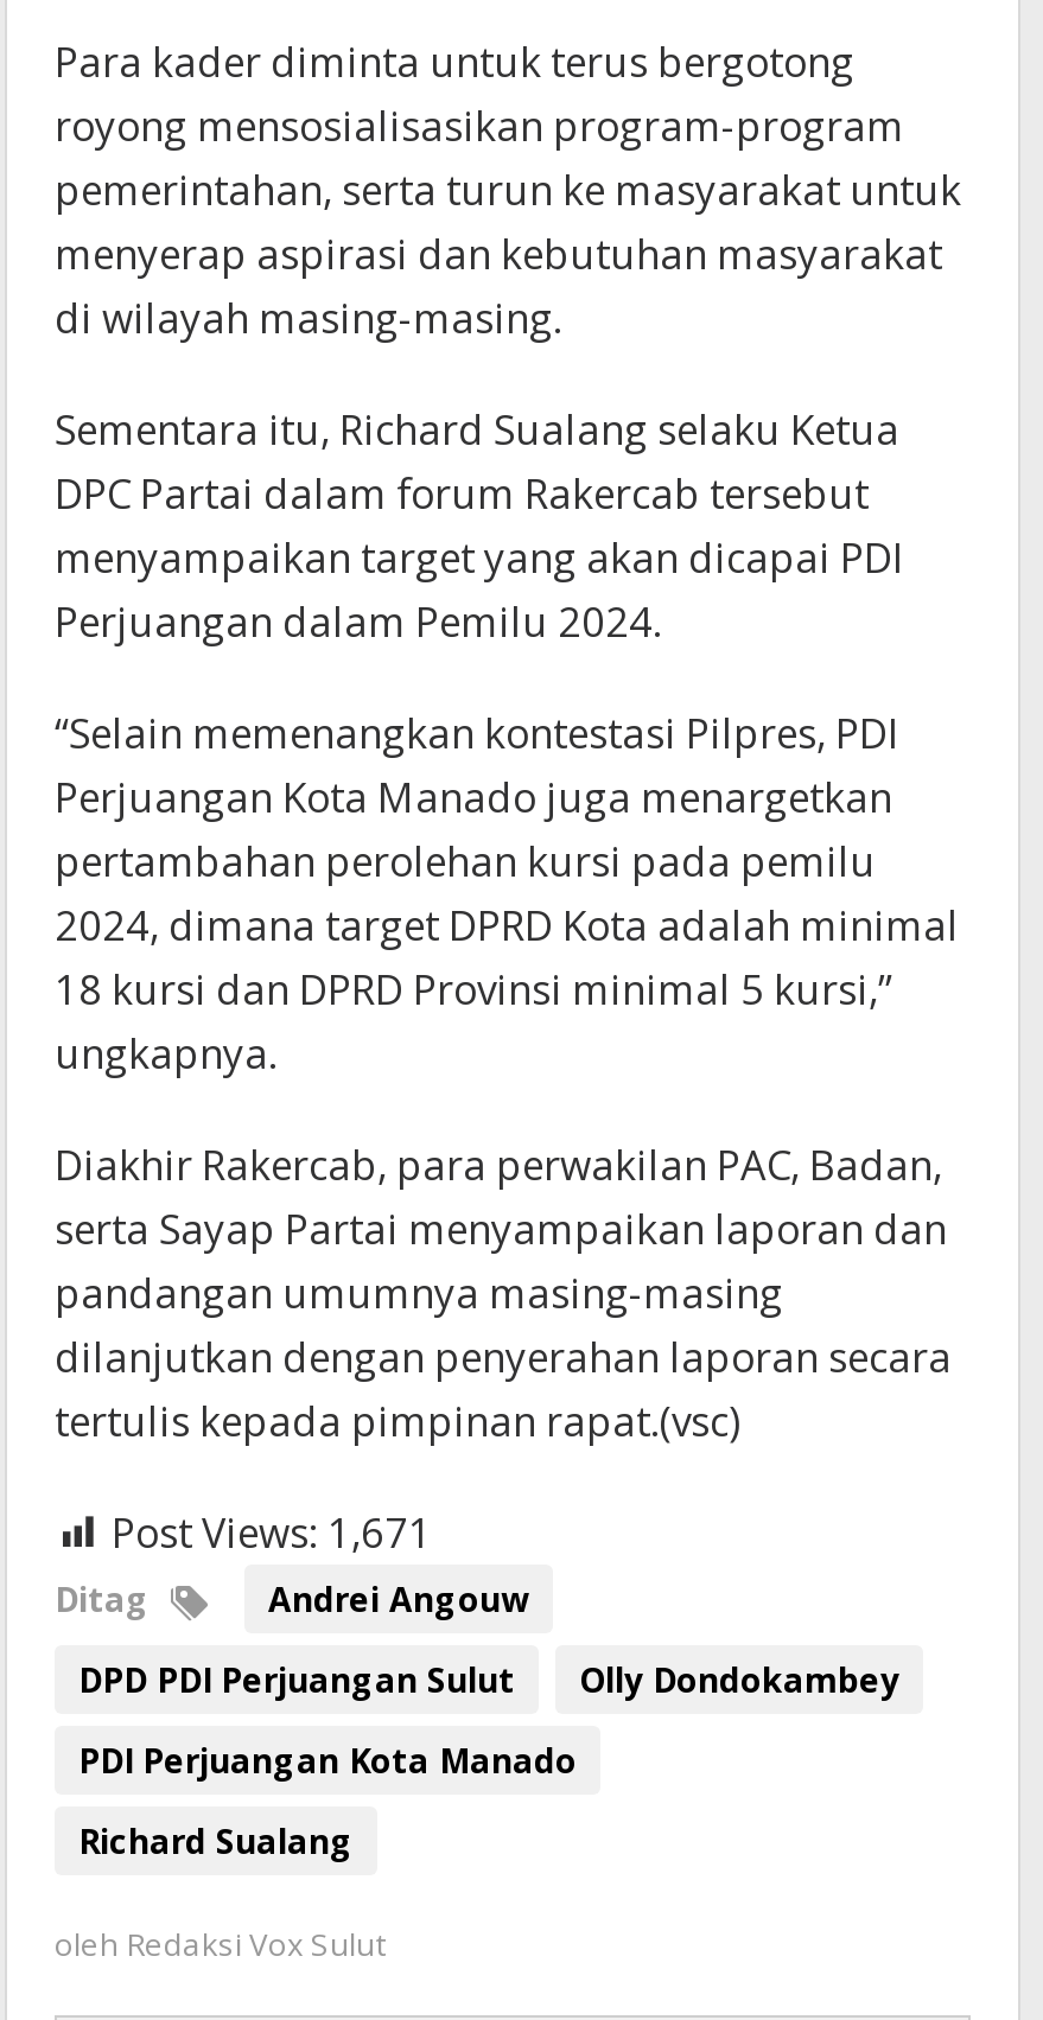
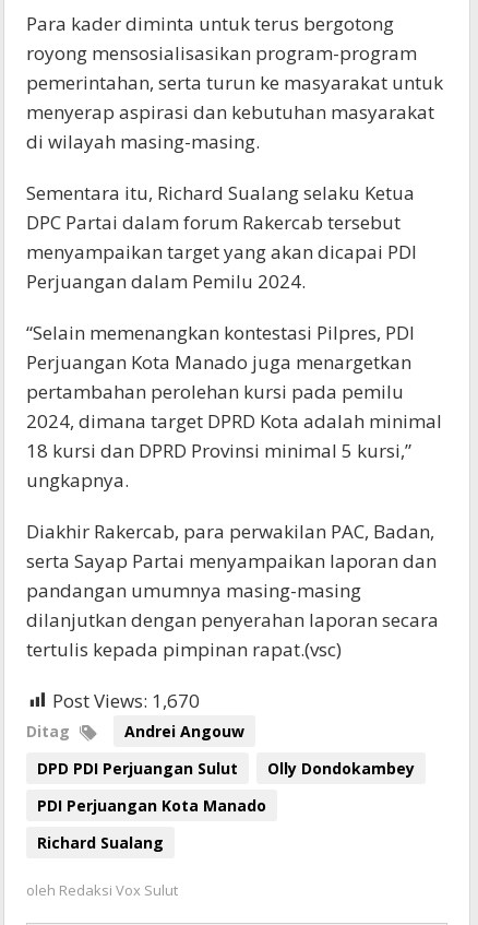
- Post Views: 1,671
+ Post Views: 1,670
